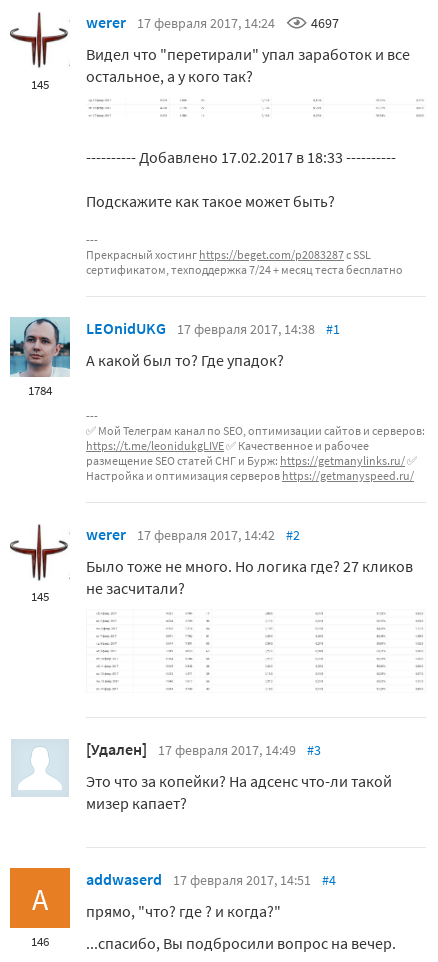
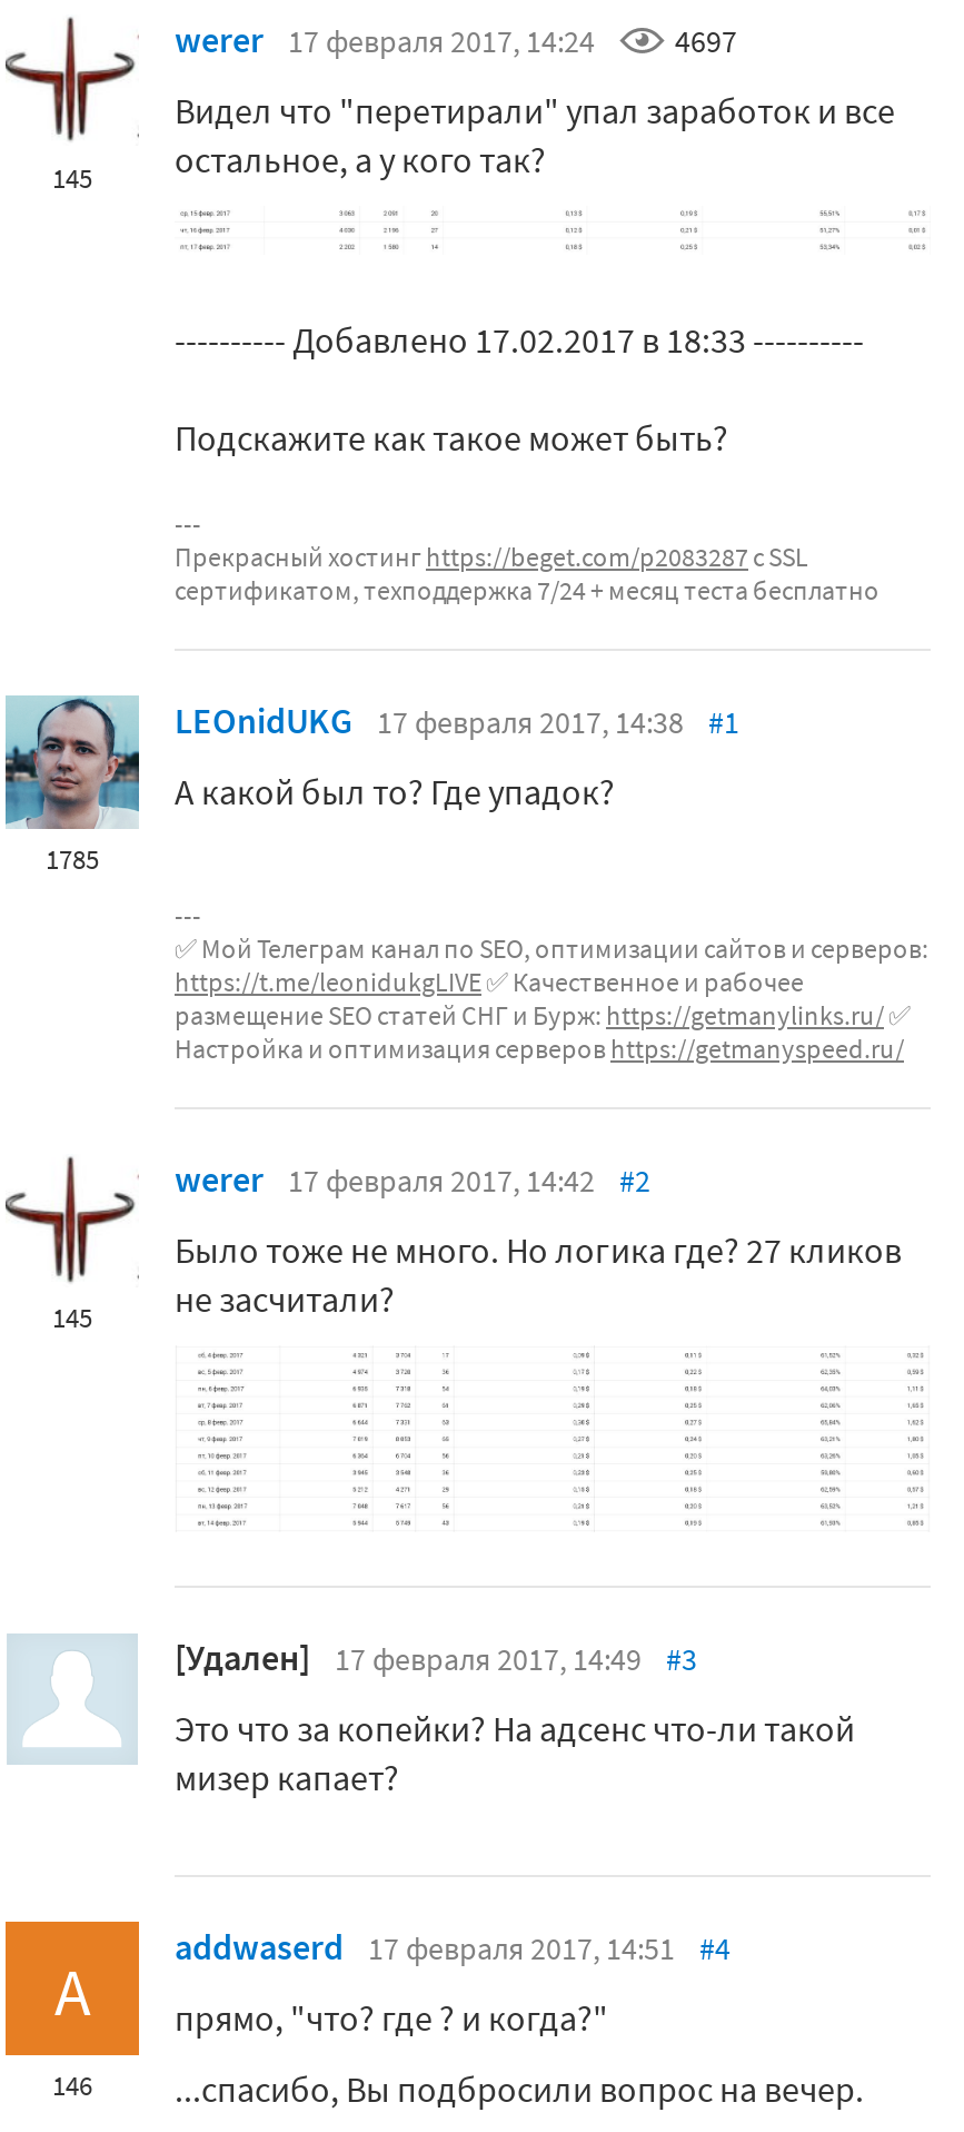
- 1784
+ 1785
